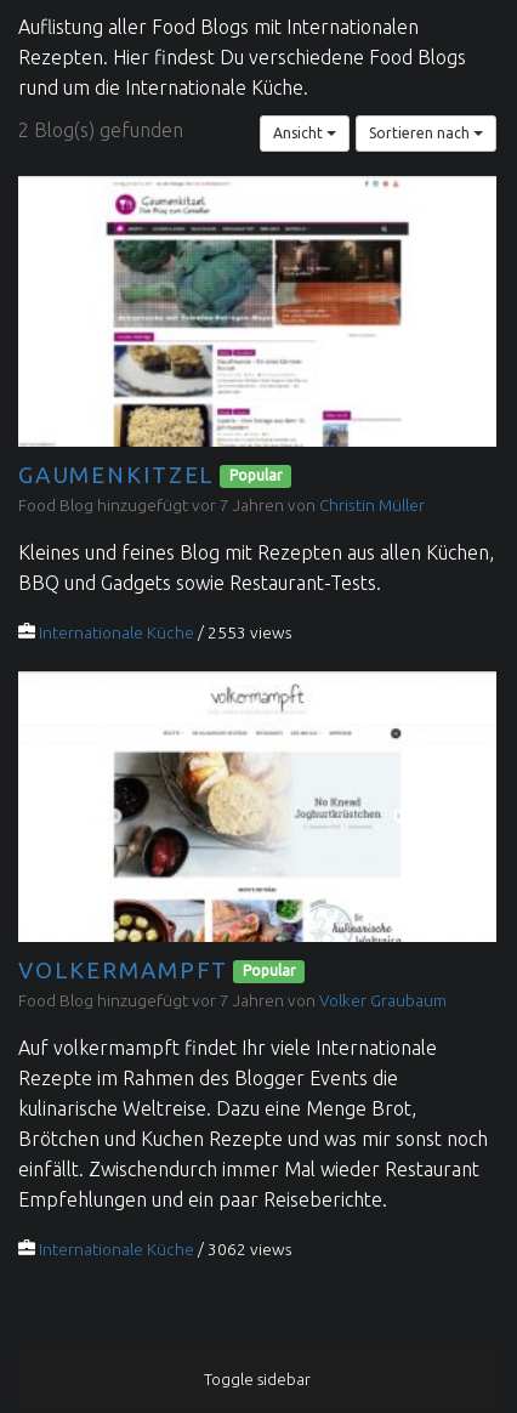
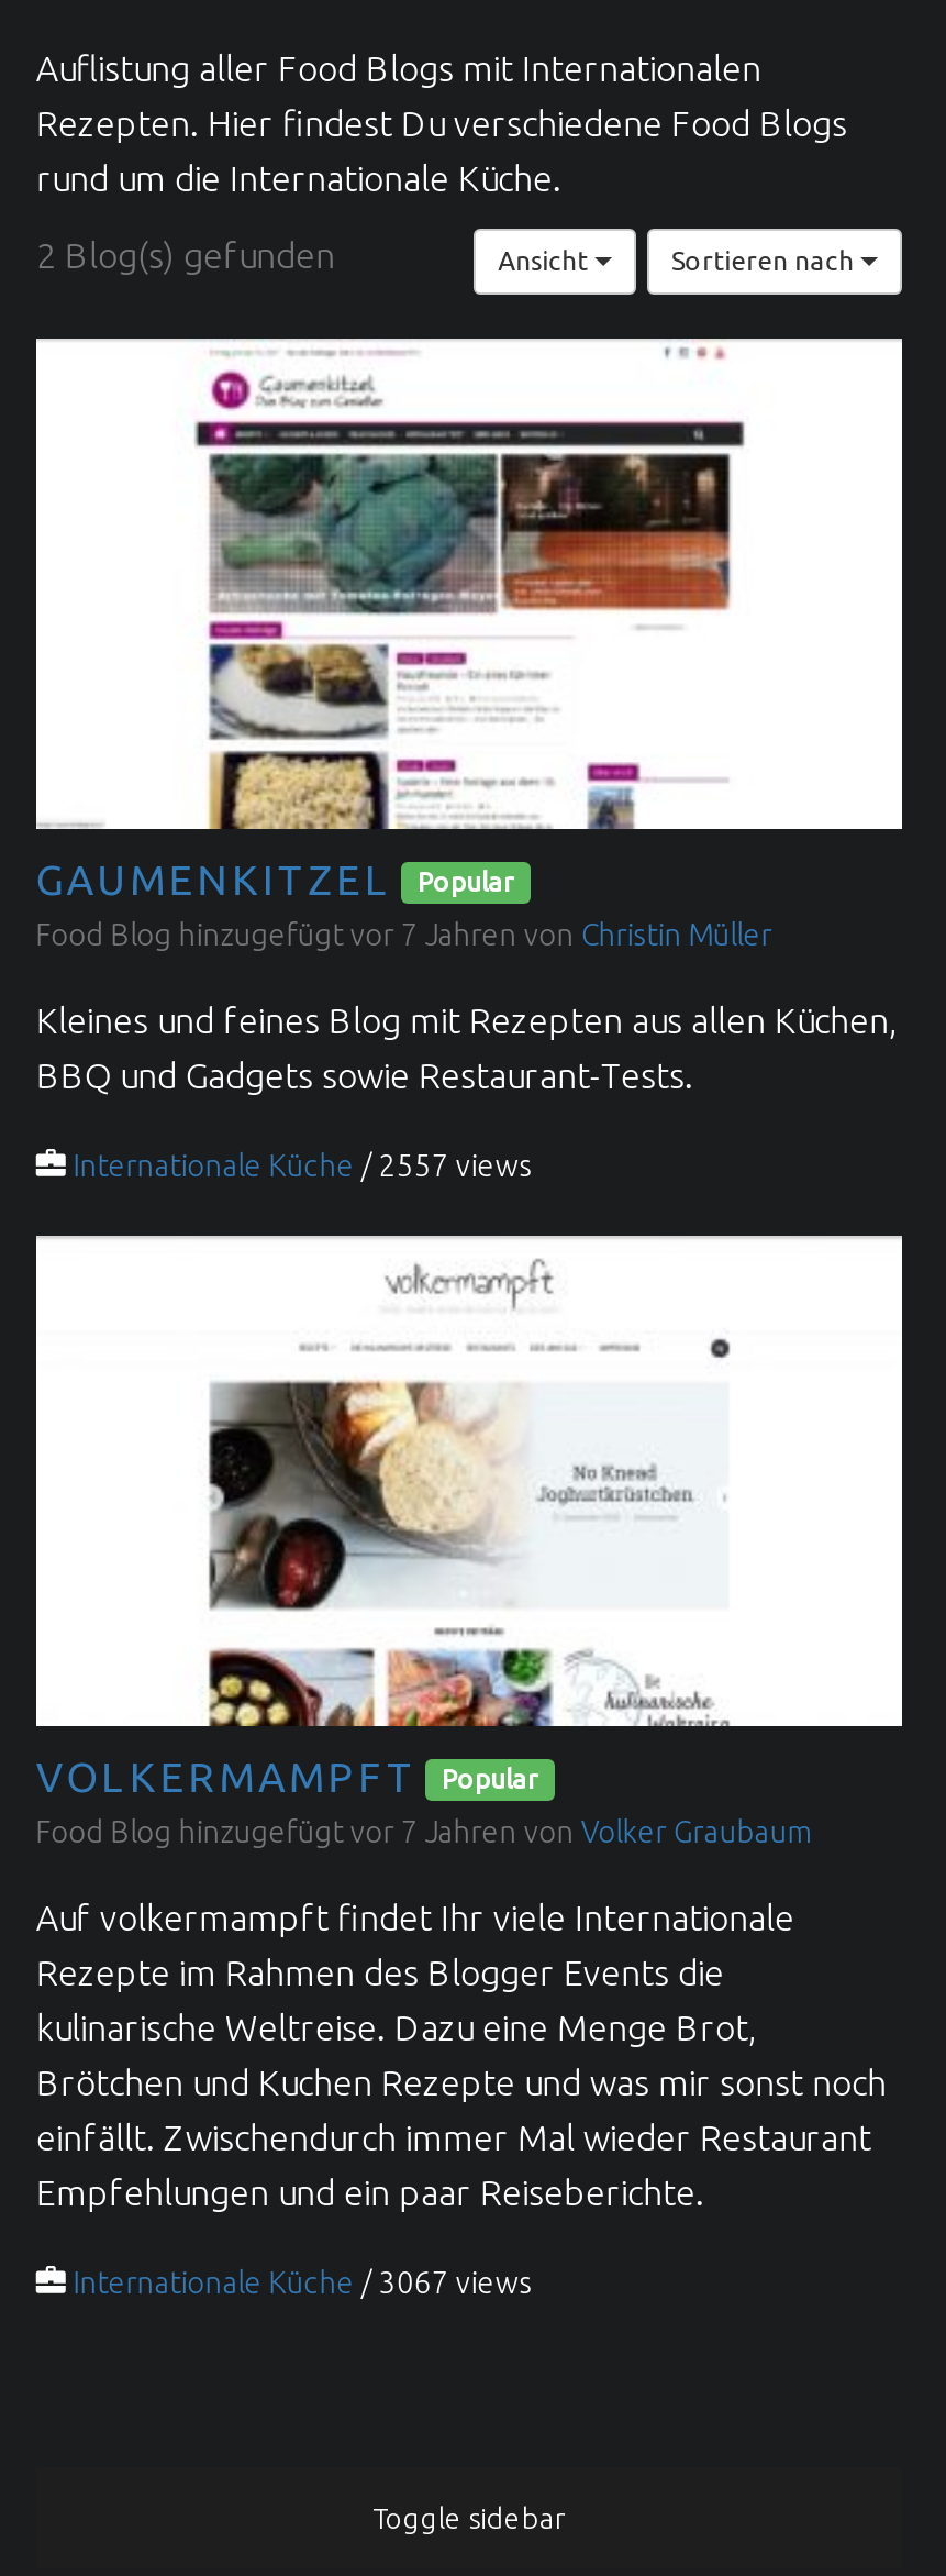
- Internationale Küche / 2553 views
+ Internationale Küche / 2557 views

- Internationale Küche / 3062 views
+ Internationale Küche / 3067 views
